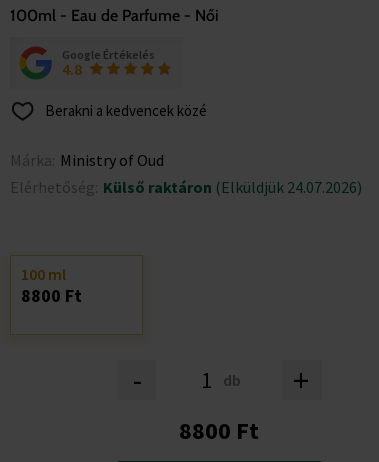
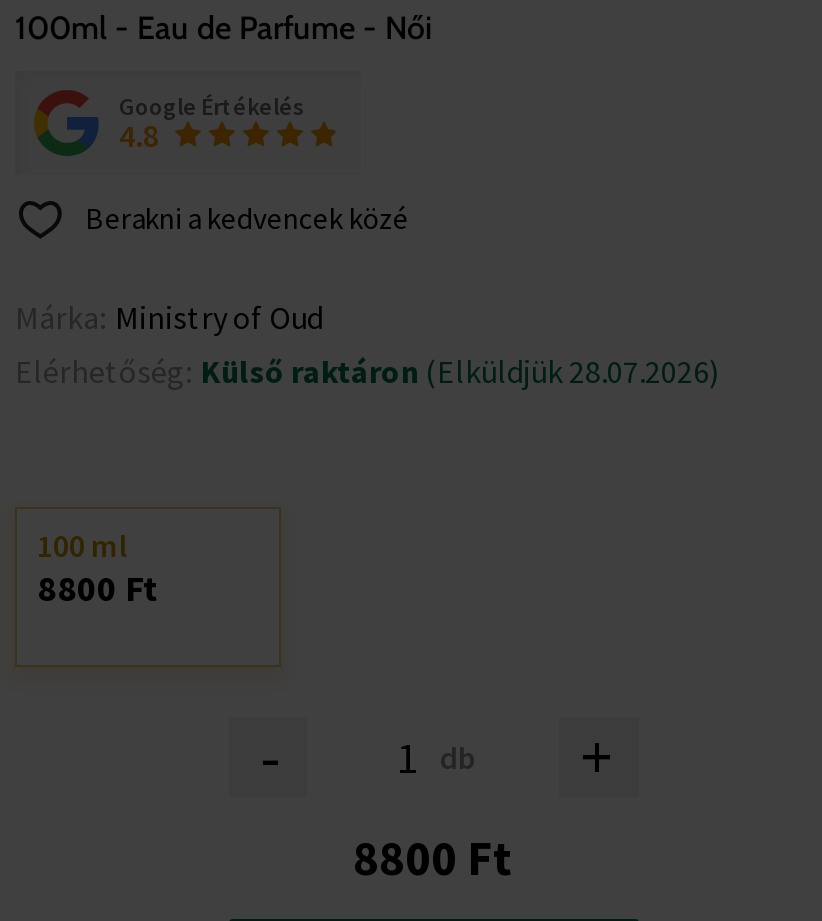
- Elérhetőség: Külső raktáron (Elküldjük 24.07.2026)
+ Elérhetőség: Külső raktáron (Elküldjük 28.07.2026)
